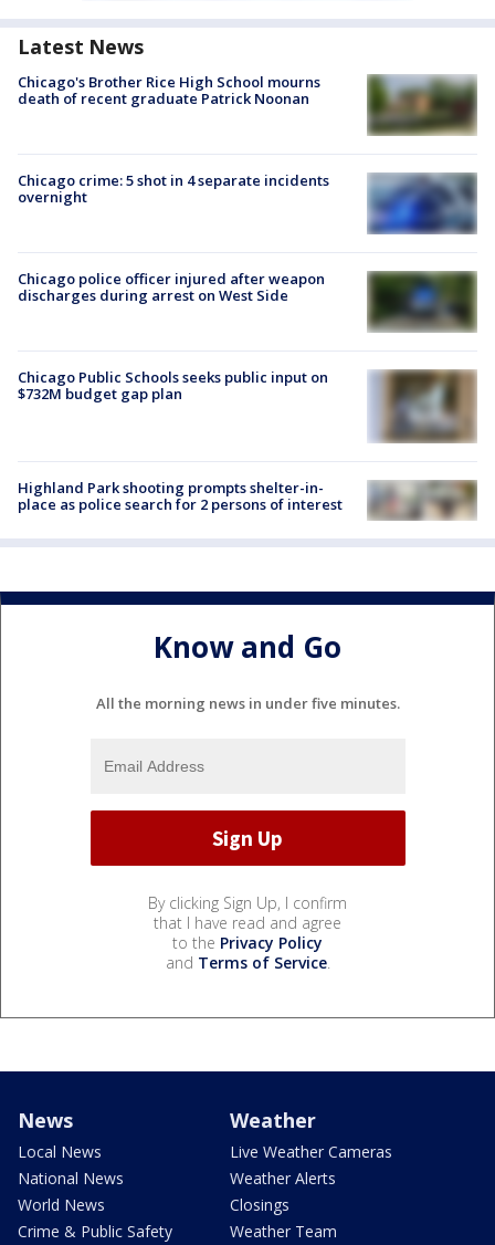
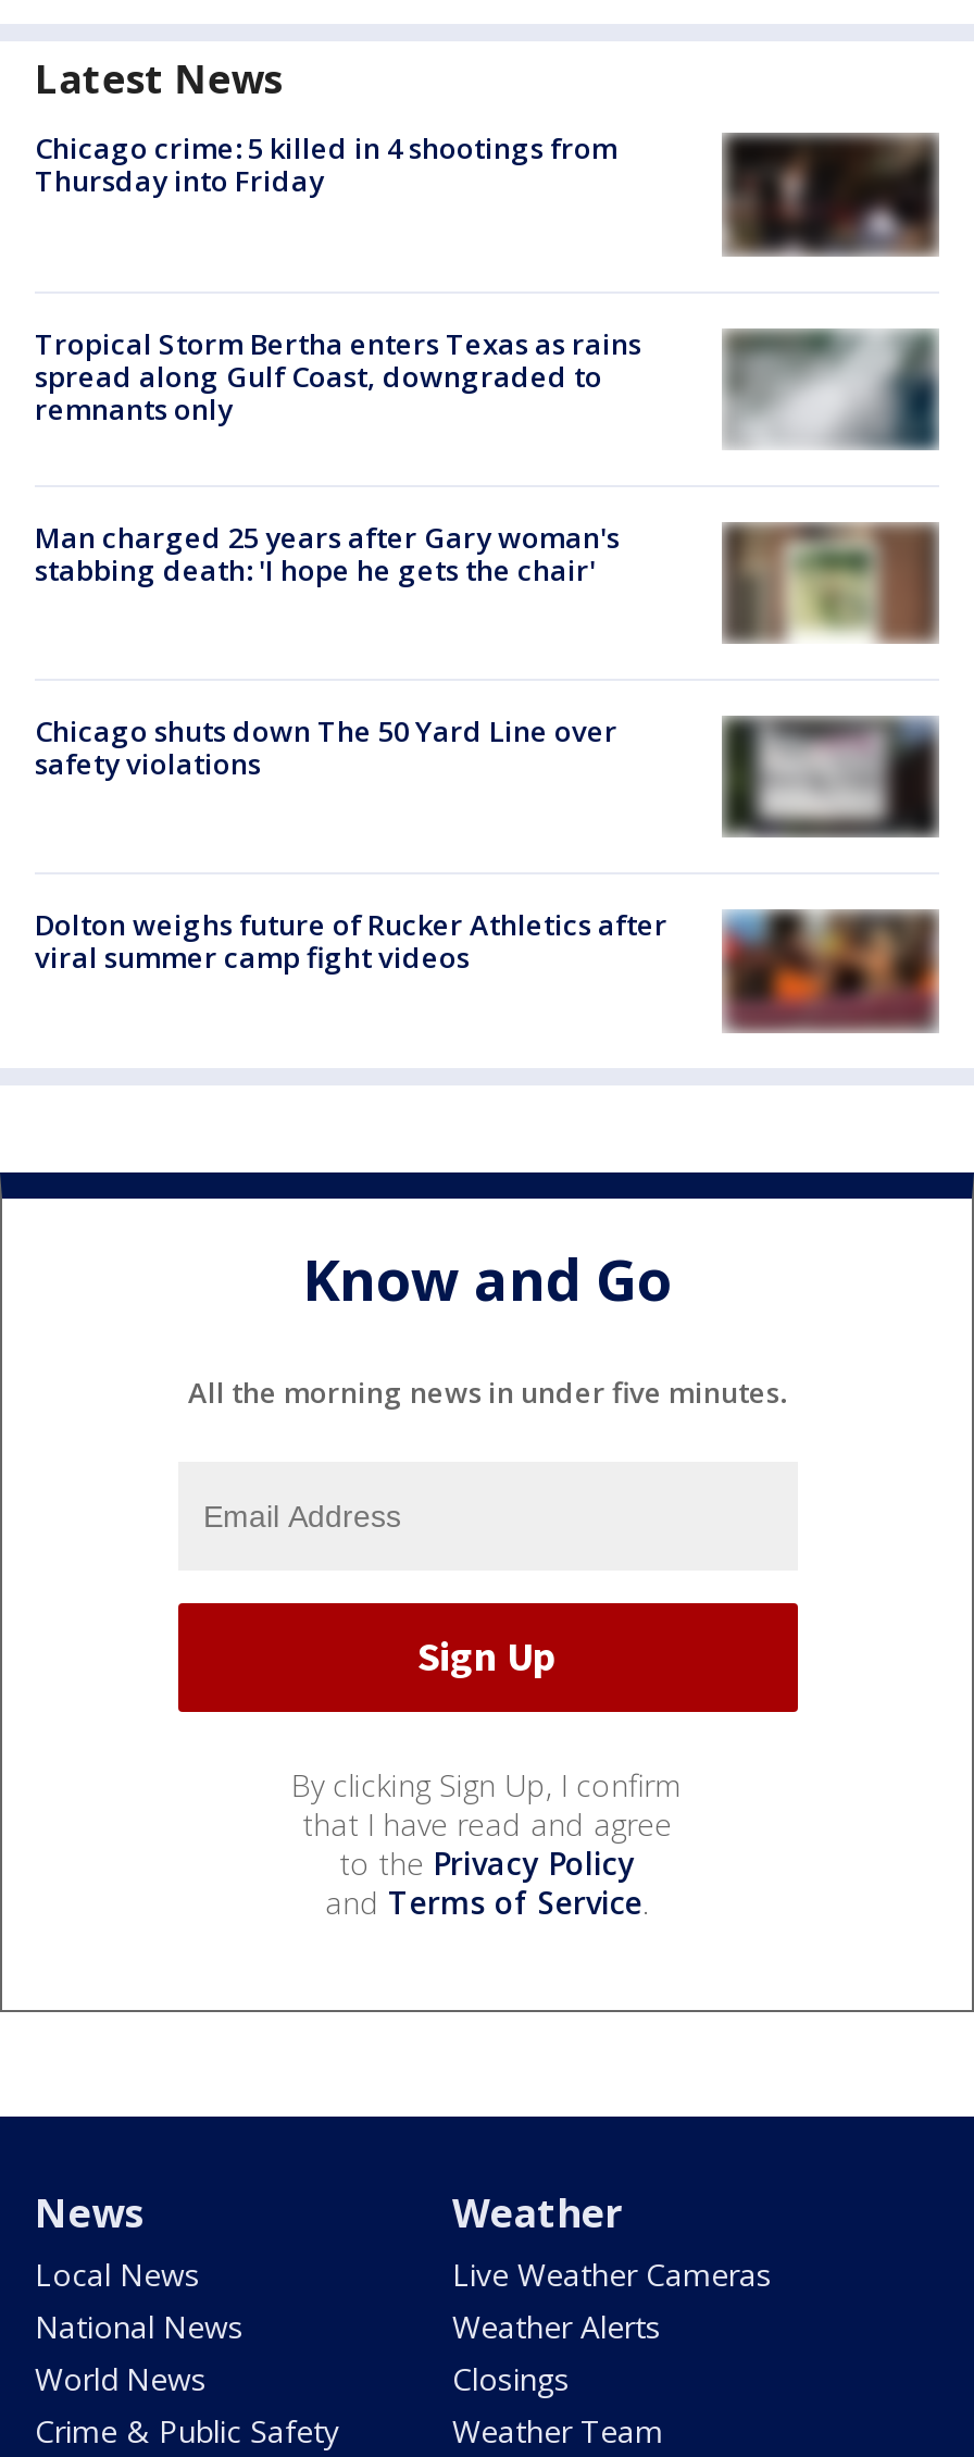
- Chicago's Brother Rice High School mourns
- death of recent graduate Patrick Noonan
+ Chicago crime: 5 killed in 4 shootings from
+ Thursday into Friday

- [image]
+ [image]

- [image]
- Chicago crime: 5 shot in 4 separate incidents
- overnight
+ [image]
+ Tropical Storm Bertha enters Texas as rains
+ spread along Gulf Coast, downgraded to
+ remnants only

- Chicago police officer injured after weapon
- discharges during arrest on West Side
+ Man charged 25 years after Gary woman's
+ stabbing death: 'I hope he gets the chair'

- [image]
+ [image]

- Chicago Public Schools seeks public input on
- $732M budget gap plan
+ Chicago shuts down The 50 Yard Line over
+ safety violations

- [image]
+ [image]

- [image]
- Highland Park shooting prompts shelter-in-
- place as police search for 2 persons of interest
+ [image]
+ Dolton weighs future of Rucker Athletics after
+ viral summer camp fight videos
